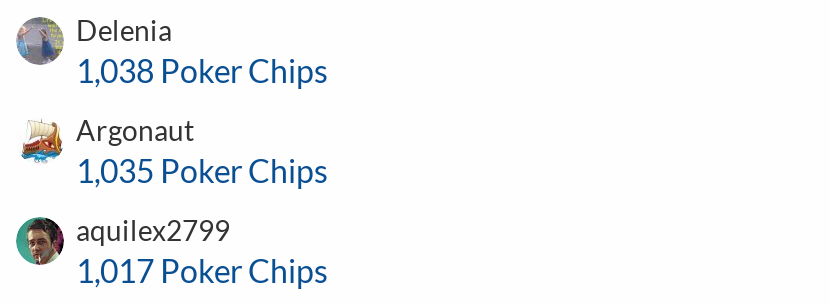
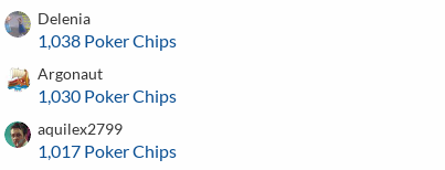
- 1,035 Poker Chips
+ 1,030 Poker Chips
